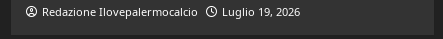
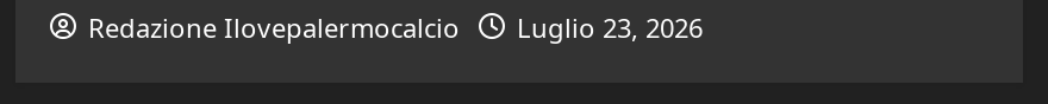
- Redazione Ilovepalermocalcio Luglio 19, 2026
+ Redazione Ilovepalermocalcio Luglio 23, 2026
